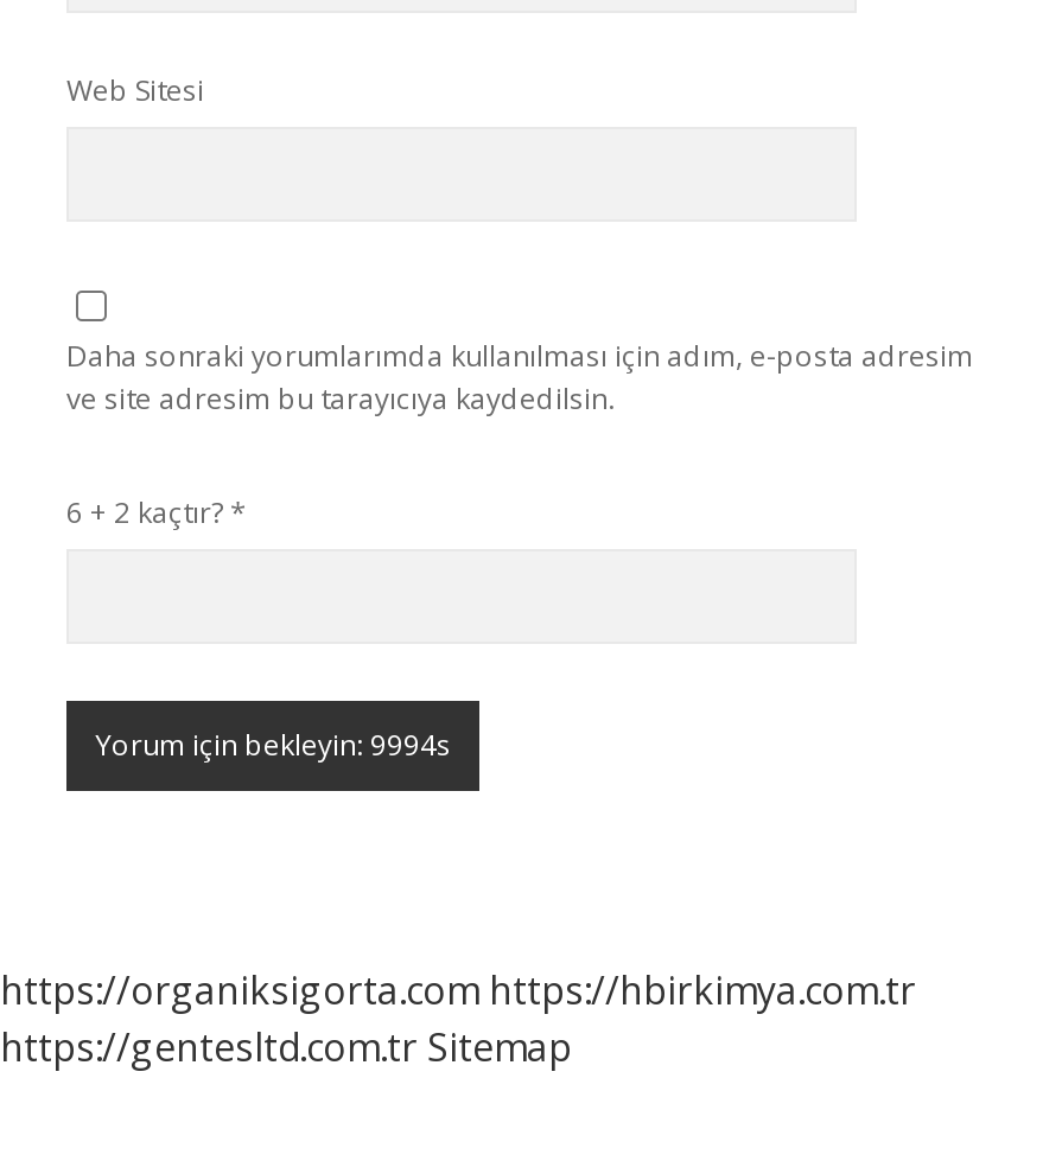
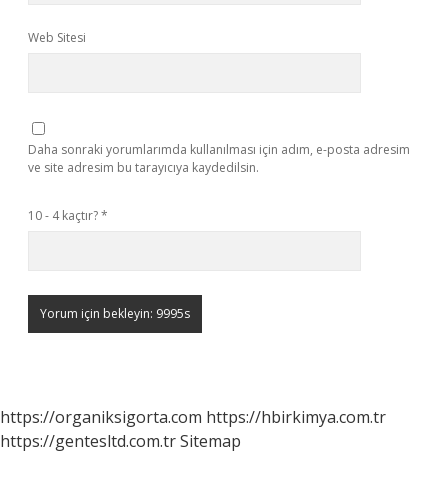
- 6 + 2 kaçtır? *
+ 10 - 4 kaçtır? *
